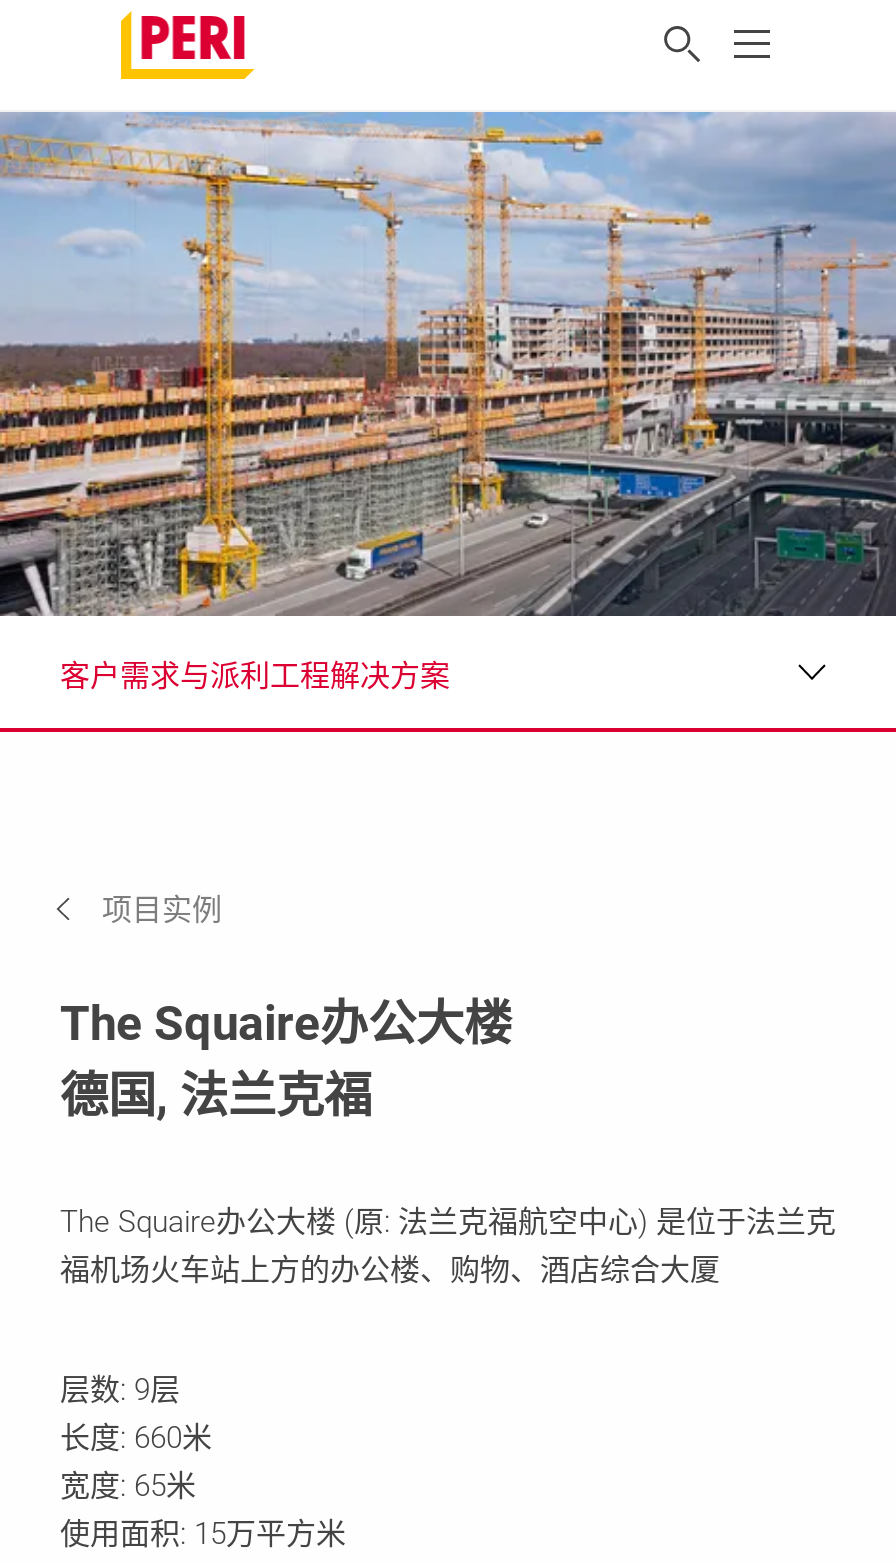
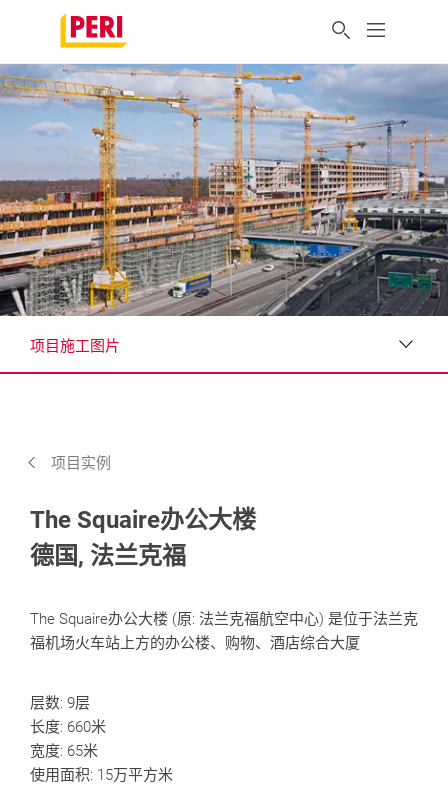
- 客户需求与派利工程解决方案
+ 项目施工图片
